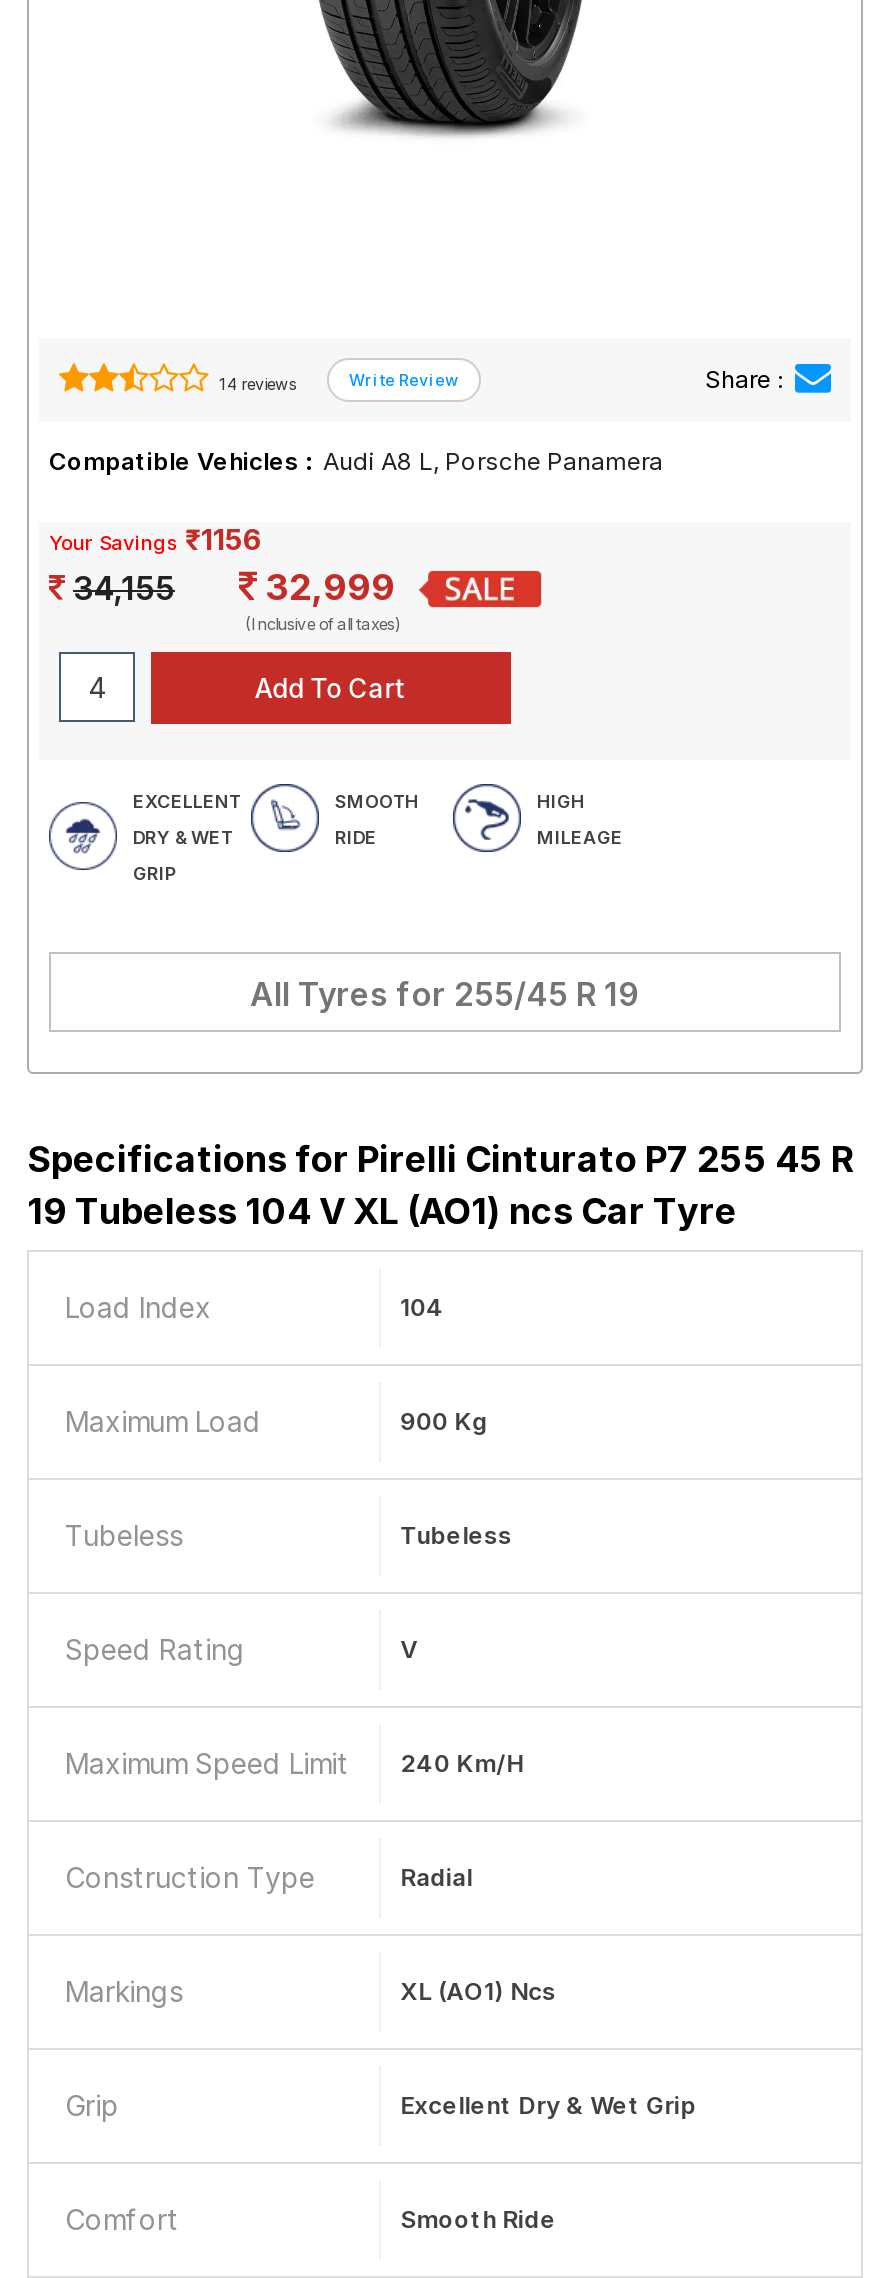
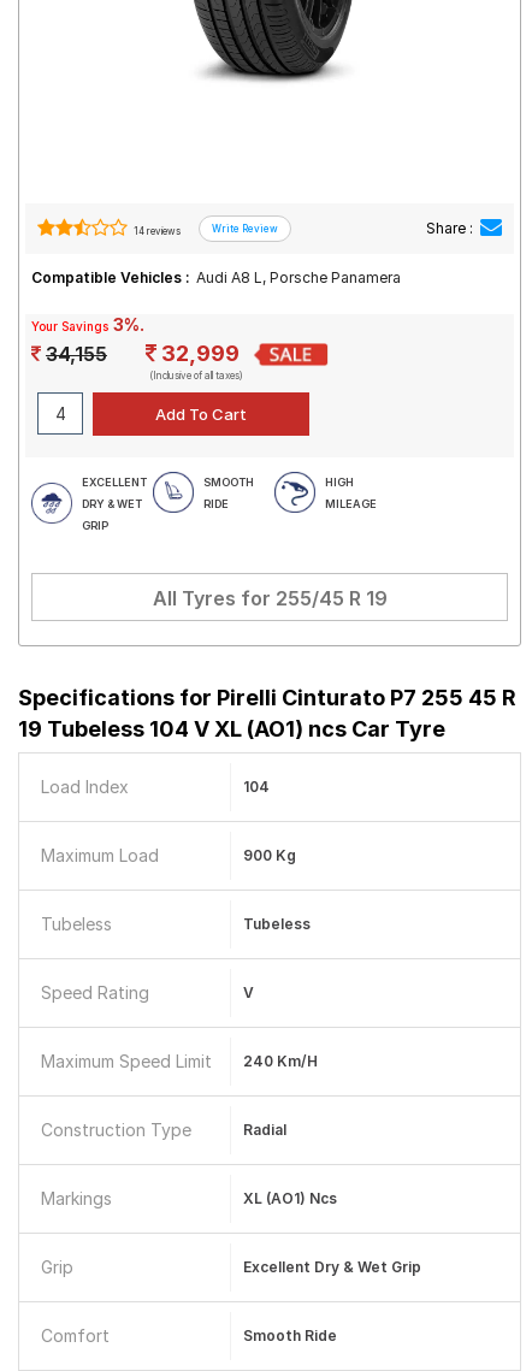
- Your Savings ₹1156
+ Your Savings 3%.
